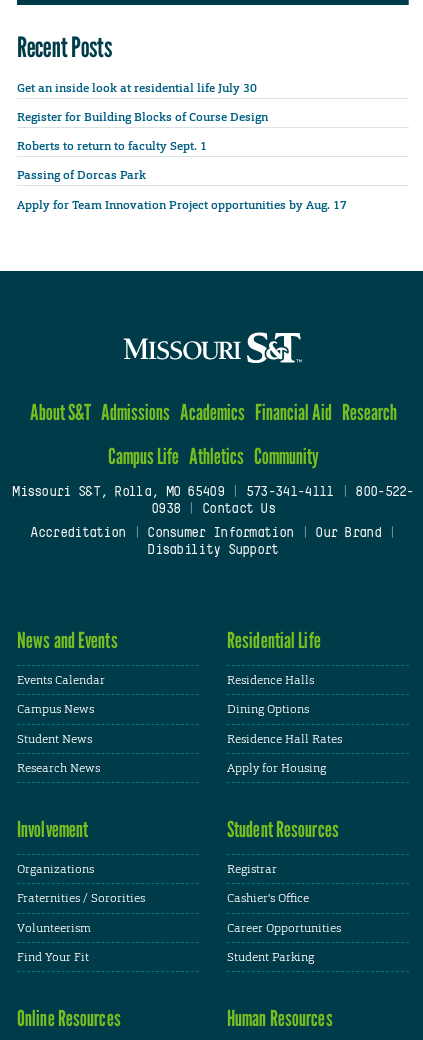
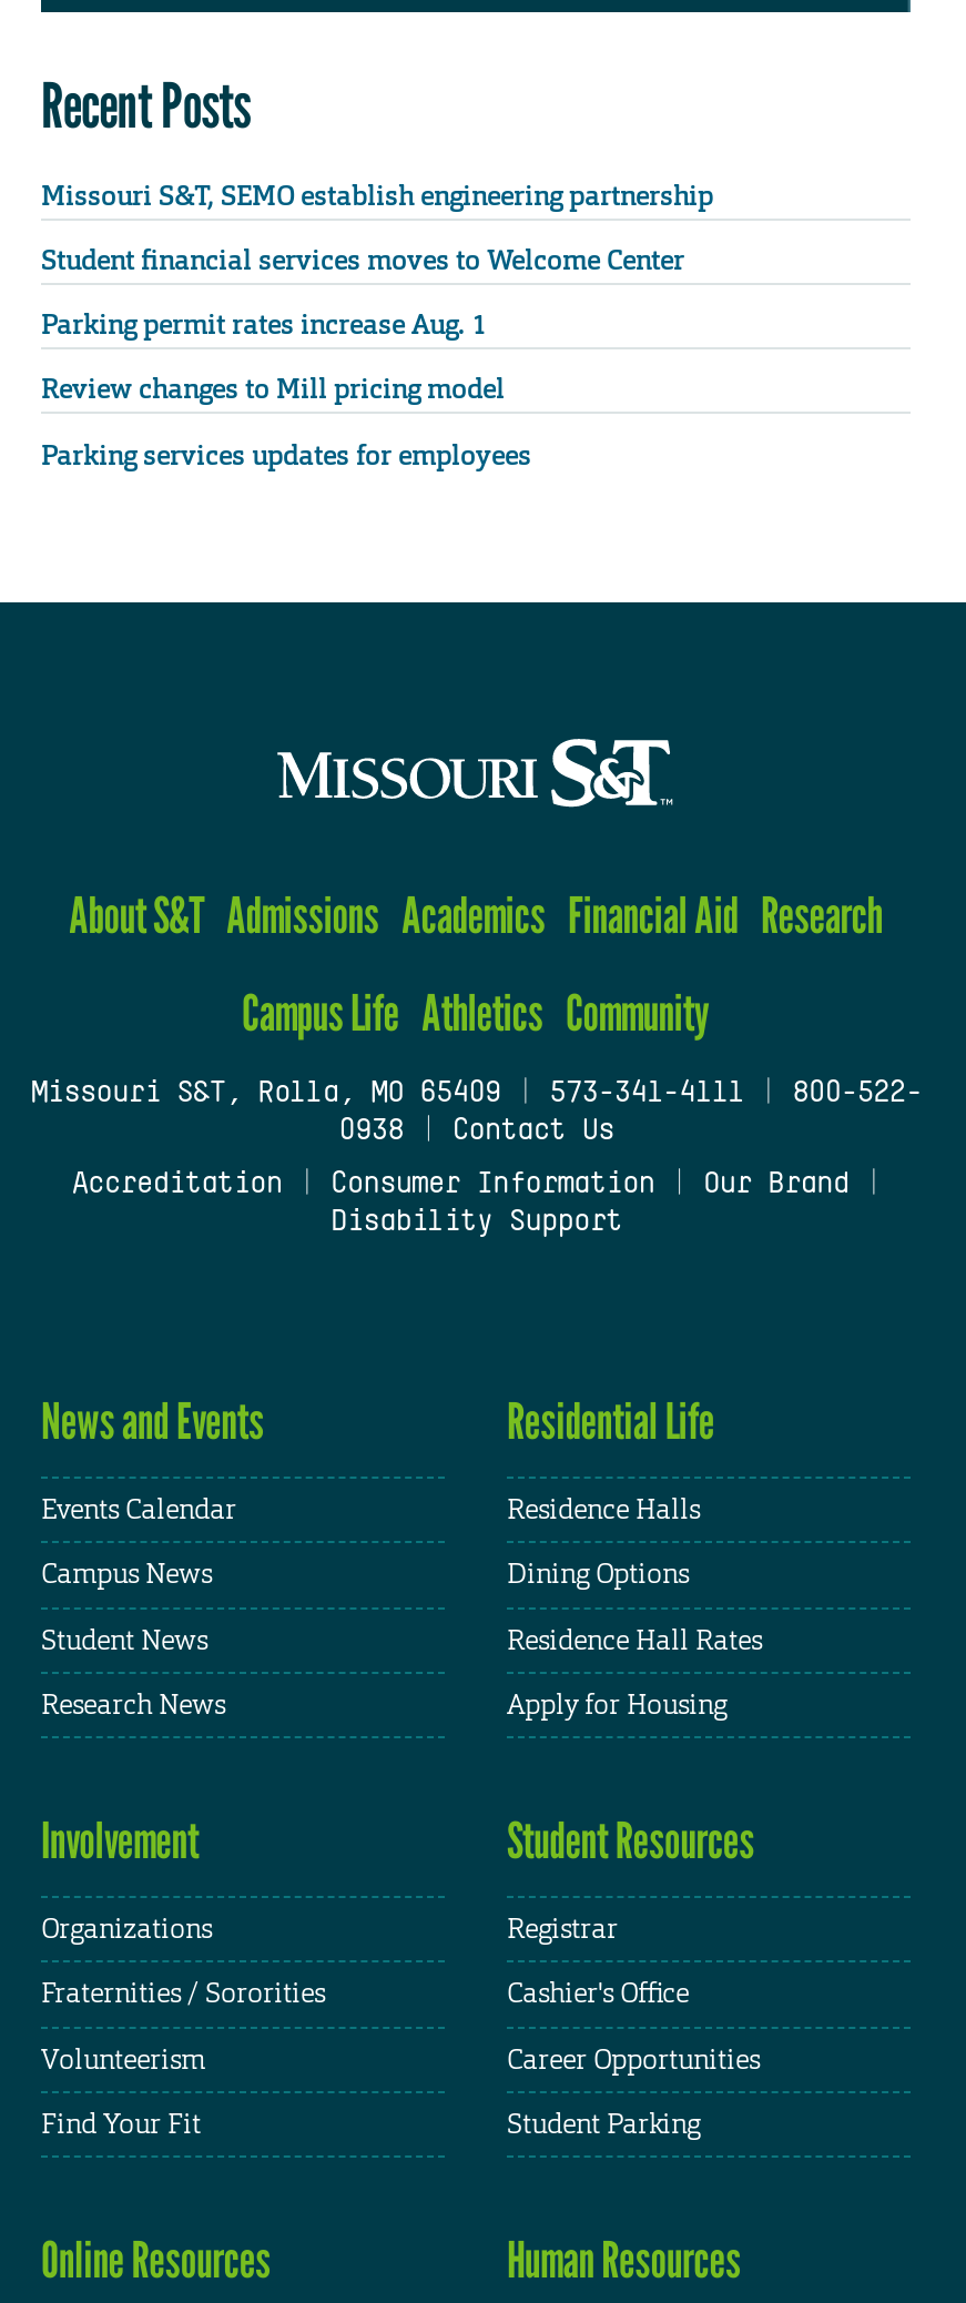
- Get an inside look at residential life July 30
+ Missouri S&T, SEMO establish engineering partnership

- Register for Building Blocks of Course Design
+ Student financial services moves to Welcome Center

- Roberts to return to faculty Sept. 1
+ Parking permit rates increase Aug. 1

- Passing of Dorcas Park
+ Review changes to Mill pricing model

- Apply for Team Innovation Project opportunities by Aug. 17
+ Parking services updates for employees
